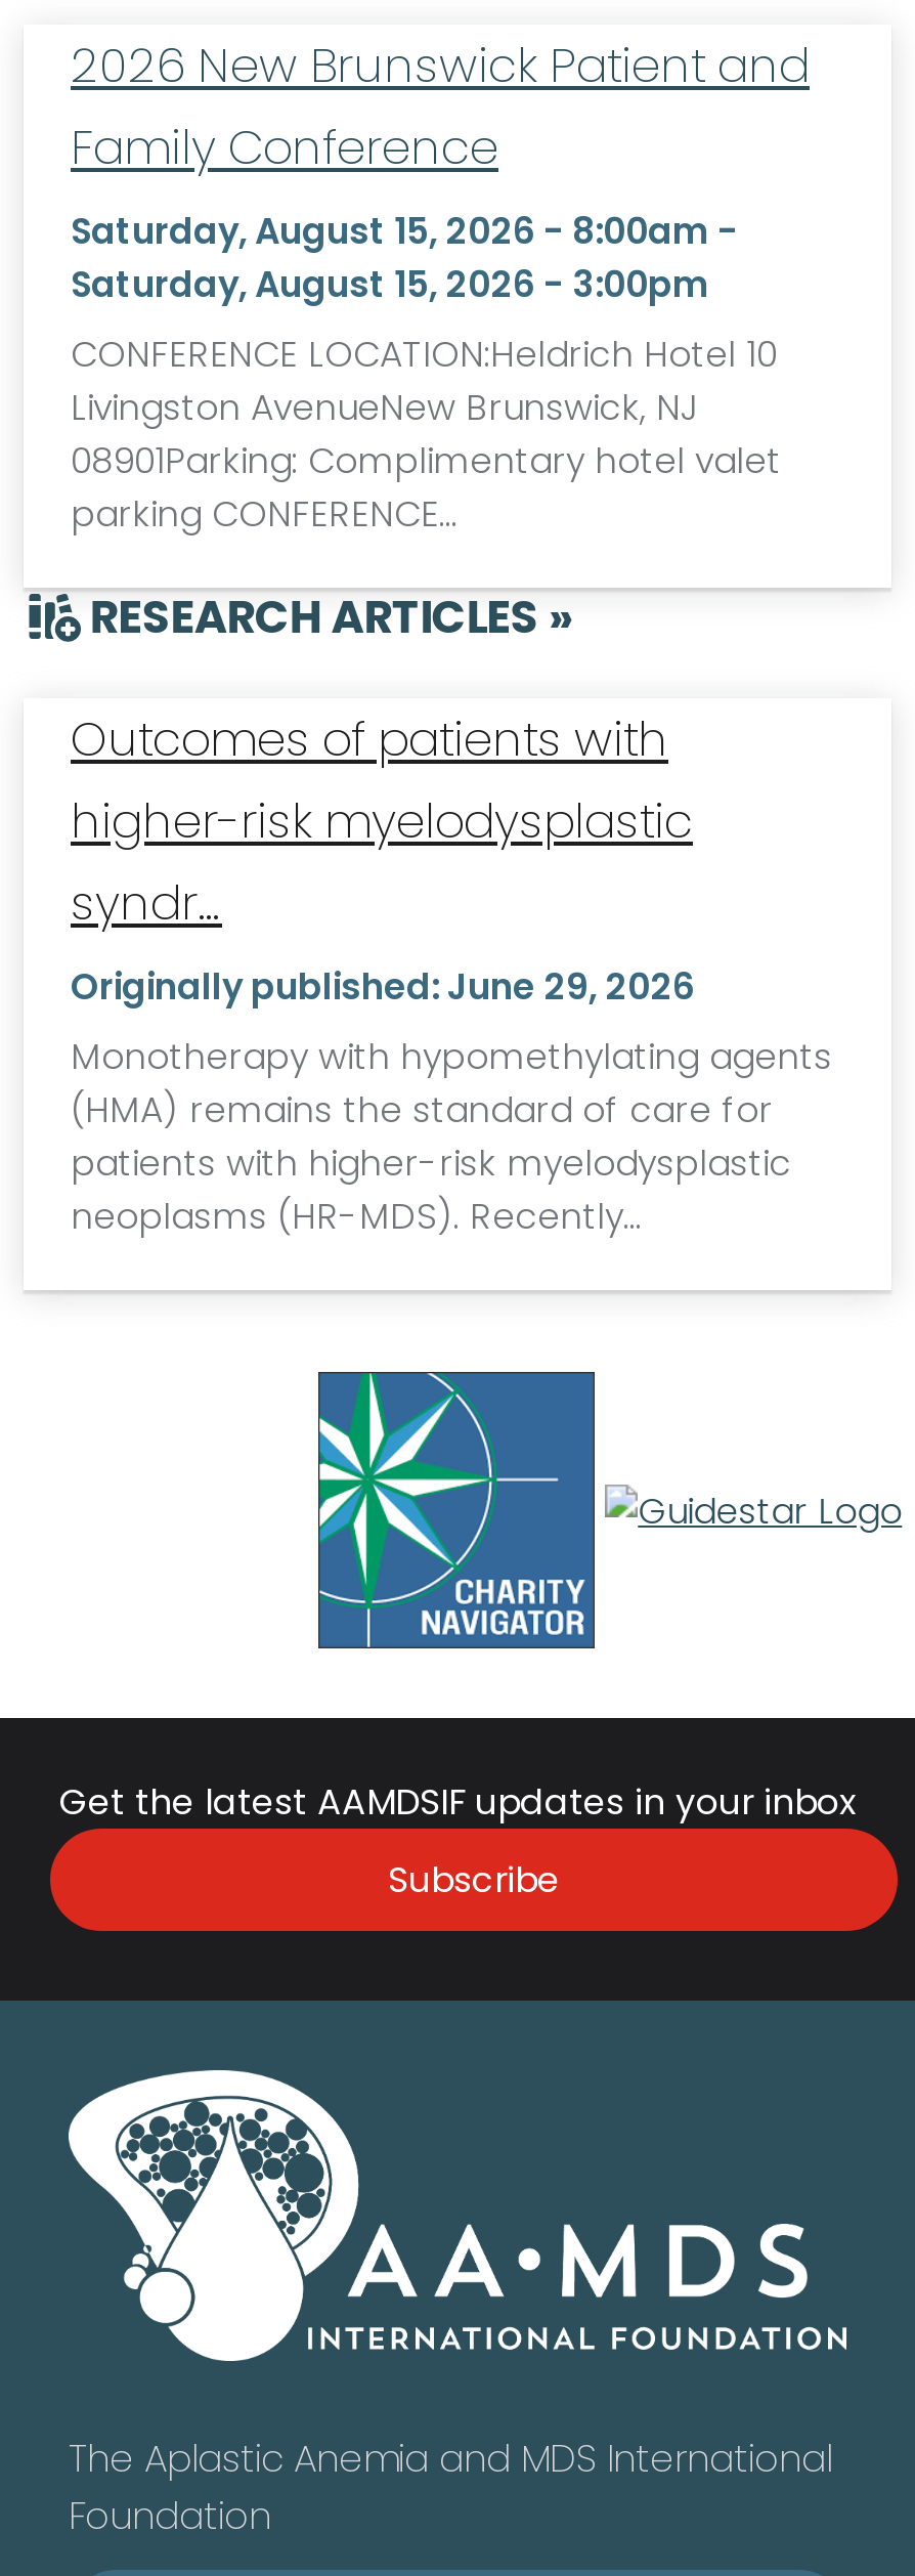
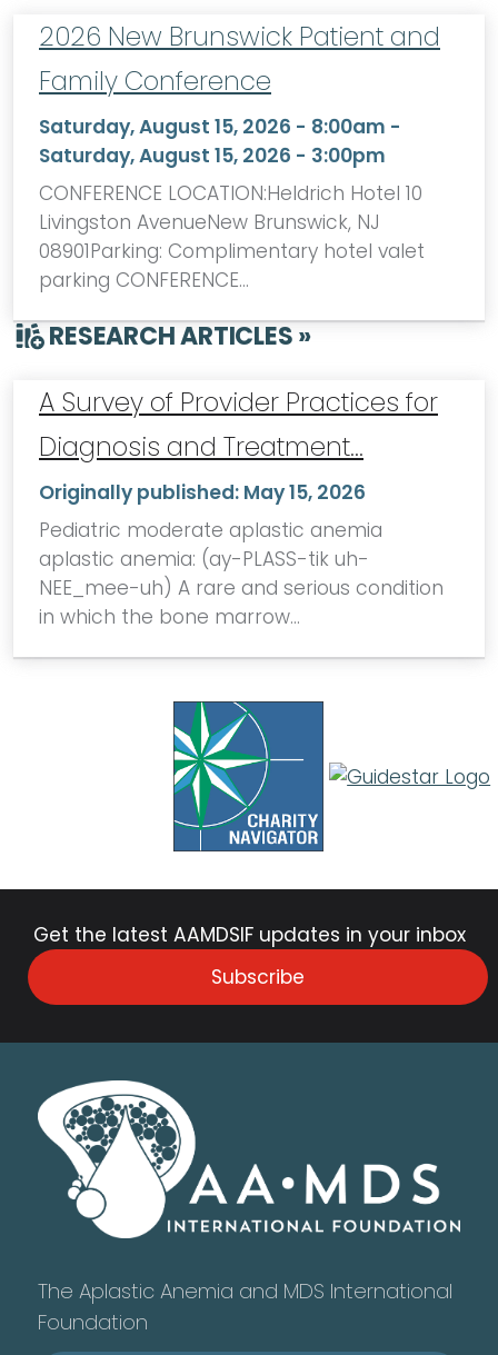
- Outcomes of patients with
- higher-risk myelodysplastic
- syndr…
- Originally published: June 29, 2026
- Monotherapy with hypomethylating agents
- (HMA) remains the standard of care for
- patients with higher-risk myelodysplastic
- neoplasms (HR-MDS). Recently…
+ A Survey of Provider Practices for
+ Diagnosis and Treatment…
+ Originally published: May 15, 2026
+ Pediatric moderate aplastic anemia
+ aplastic anemia: (ay-PLASS-tik uh-
+ NEE_mee-uh) A rare and serious condition
+ in which the bone marrow…
